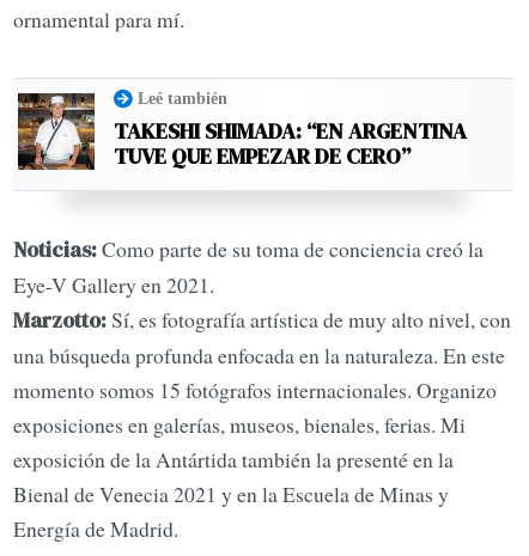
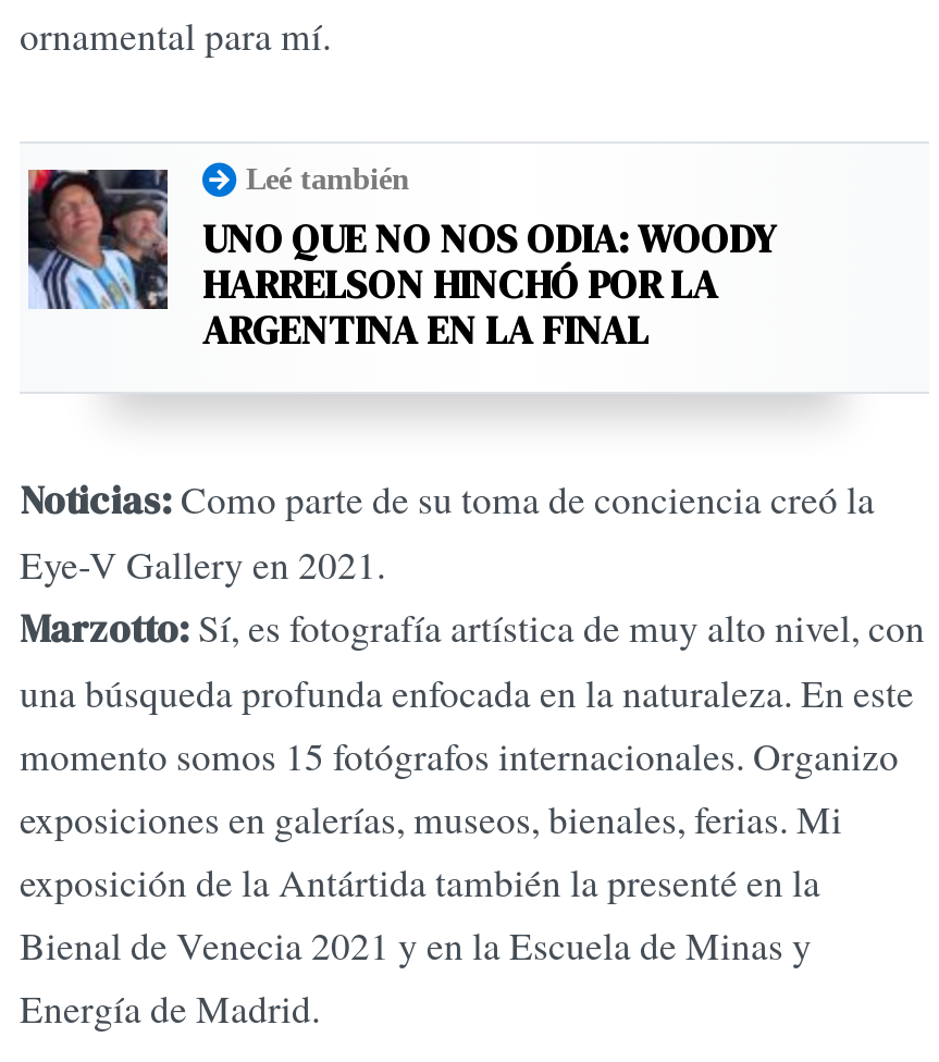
- [image]
- TAKESHI SHIMADA: “EN ARGENTINA
- TUVE QUE EMPEZAR DE CERO”
+ [image]
+ UNO QUE NO NOS ODIA: WOODY
+ HARRELSON HINCHÓ POR LA
+ ARGENTINA EN LA FINAL
